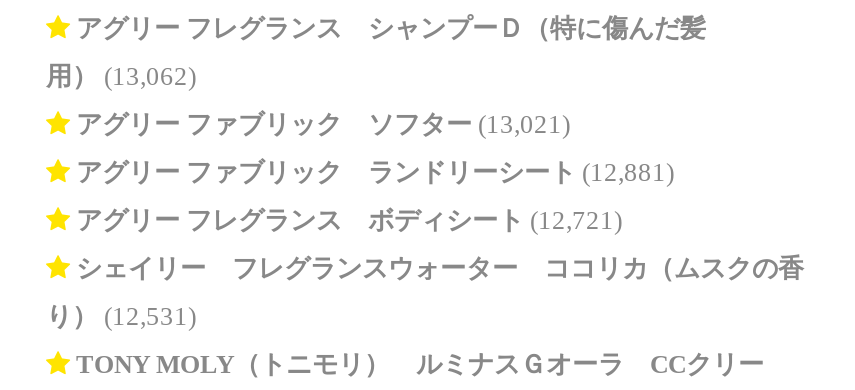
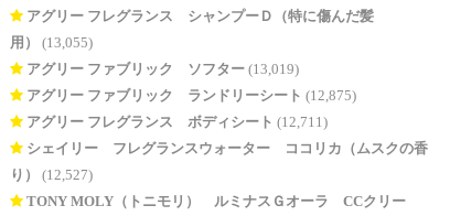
- 用） (13,062)
+ 用） (13,055)

- アグリー ファブリック ソフター (13,021)
+ アグリー ファブリック ソフター (13,019)

- アグリー ファブリック ランドリーシート (12,881)
+ アグリー ファブリック ランドリーシート (12,875)

- アグリー フレグランス ボディシート (12,721)
+ アグリー フレグランス ボディシート (12,711)

- り） (12,531)
+ り） (12,527)
